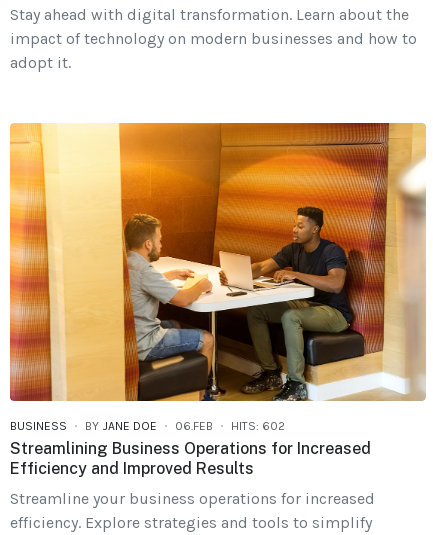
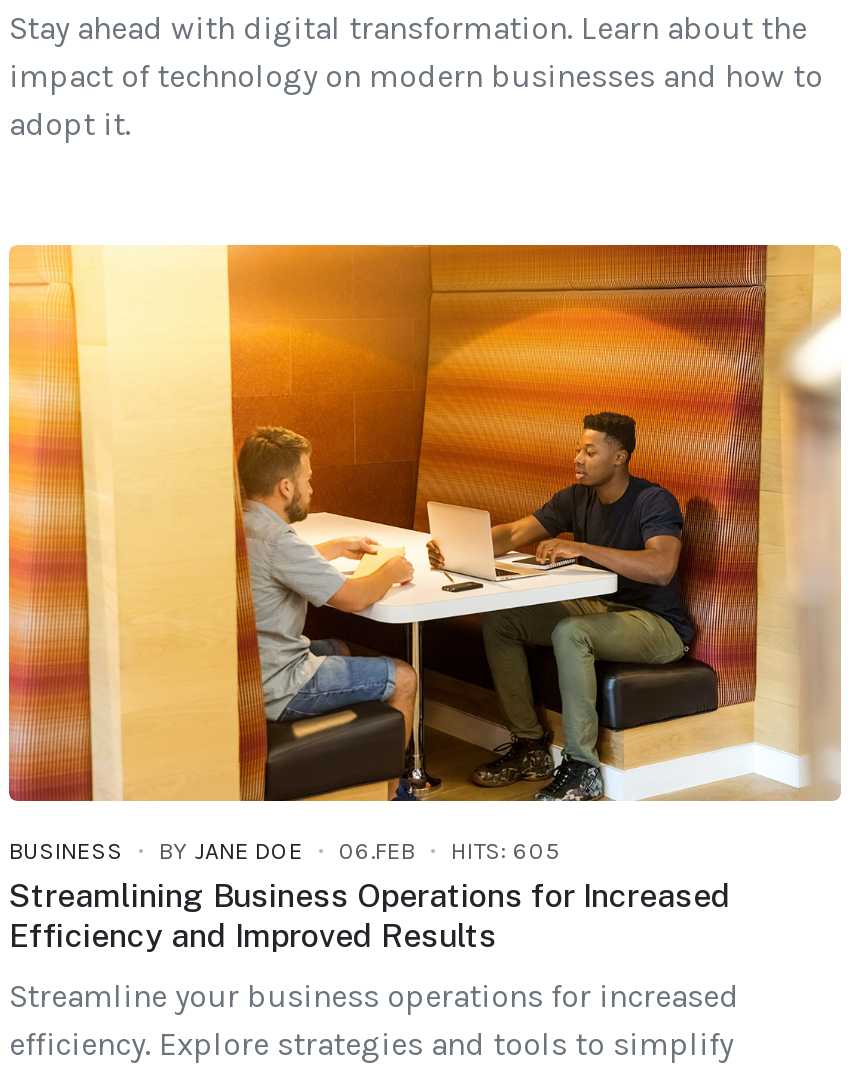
- BUSINESS BY JANE DOE 06.FEB HITS: 602
+ BUSINESS BY JANE DOE 06.FEB HITS: 605
